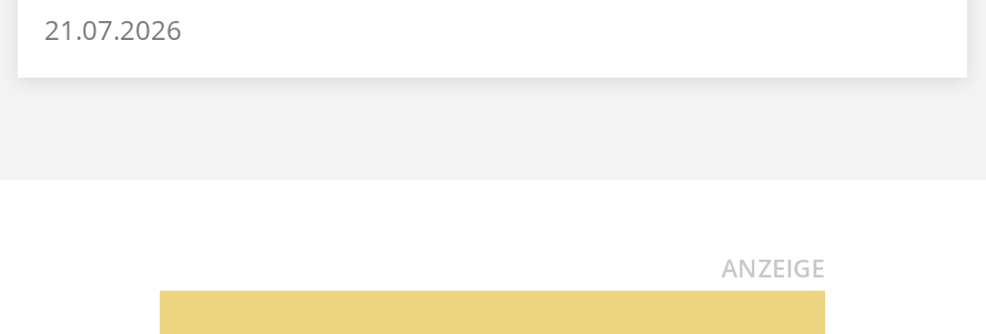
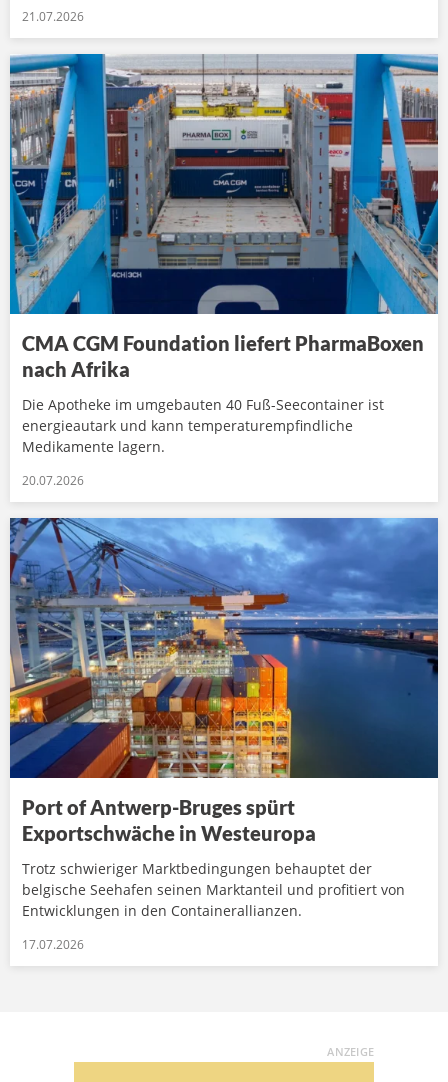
+ [image]
+ CMA CGM Foundation liefert PharmaBoxen
+ nach Afrika
+ Die Apotheke im umgebauten 40 Fuß-Seecontainer ist
+ energieautark und kann temperaturempfindliche
+ Medikamente lagern.
+ 20.07.2026

+ [image]
+ Port of Antwerp-Bruges spürt
+ Exportschwäche in Westeuropa
+ Trotz schwieriger Marktbedingungen behauptet der
+ belgische Seehafen seinen Marktanteil und profitiert von
+ Entwicklungen in den Containerallianzen.
+ 17.07.2026
